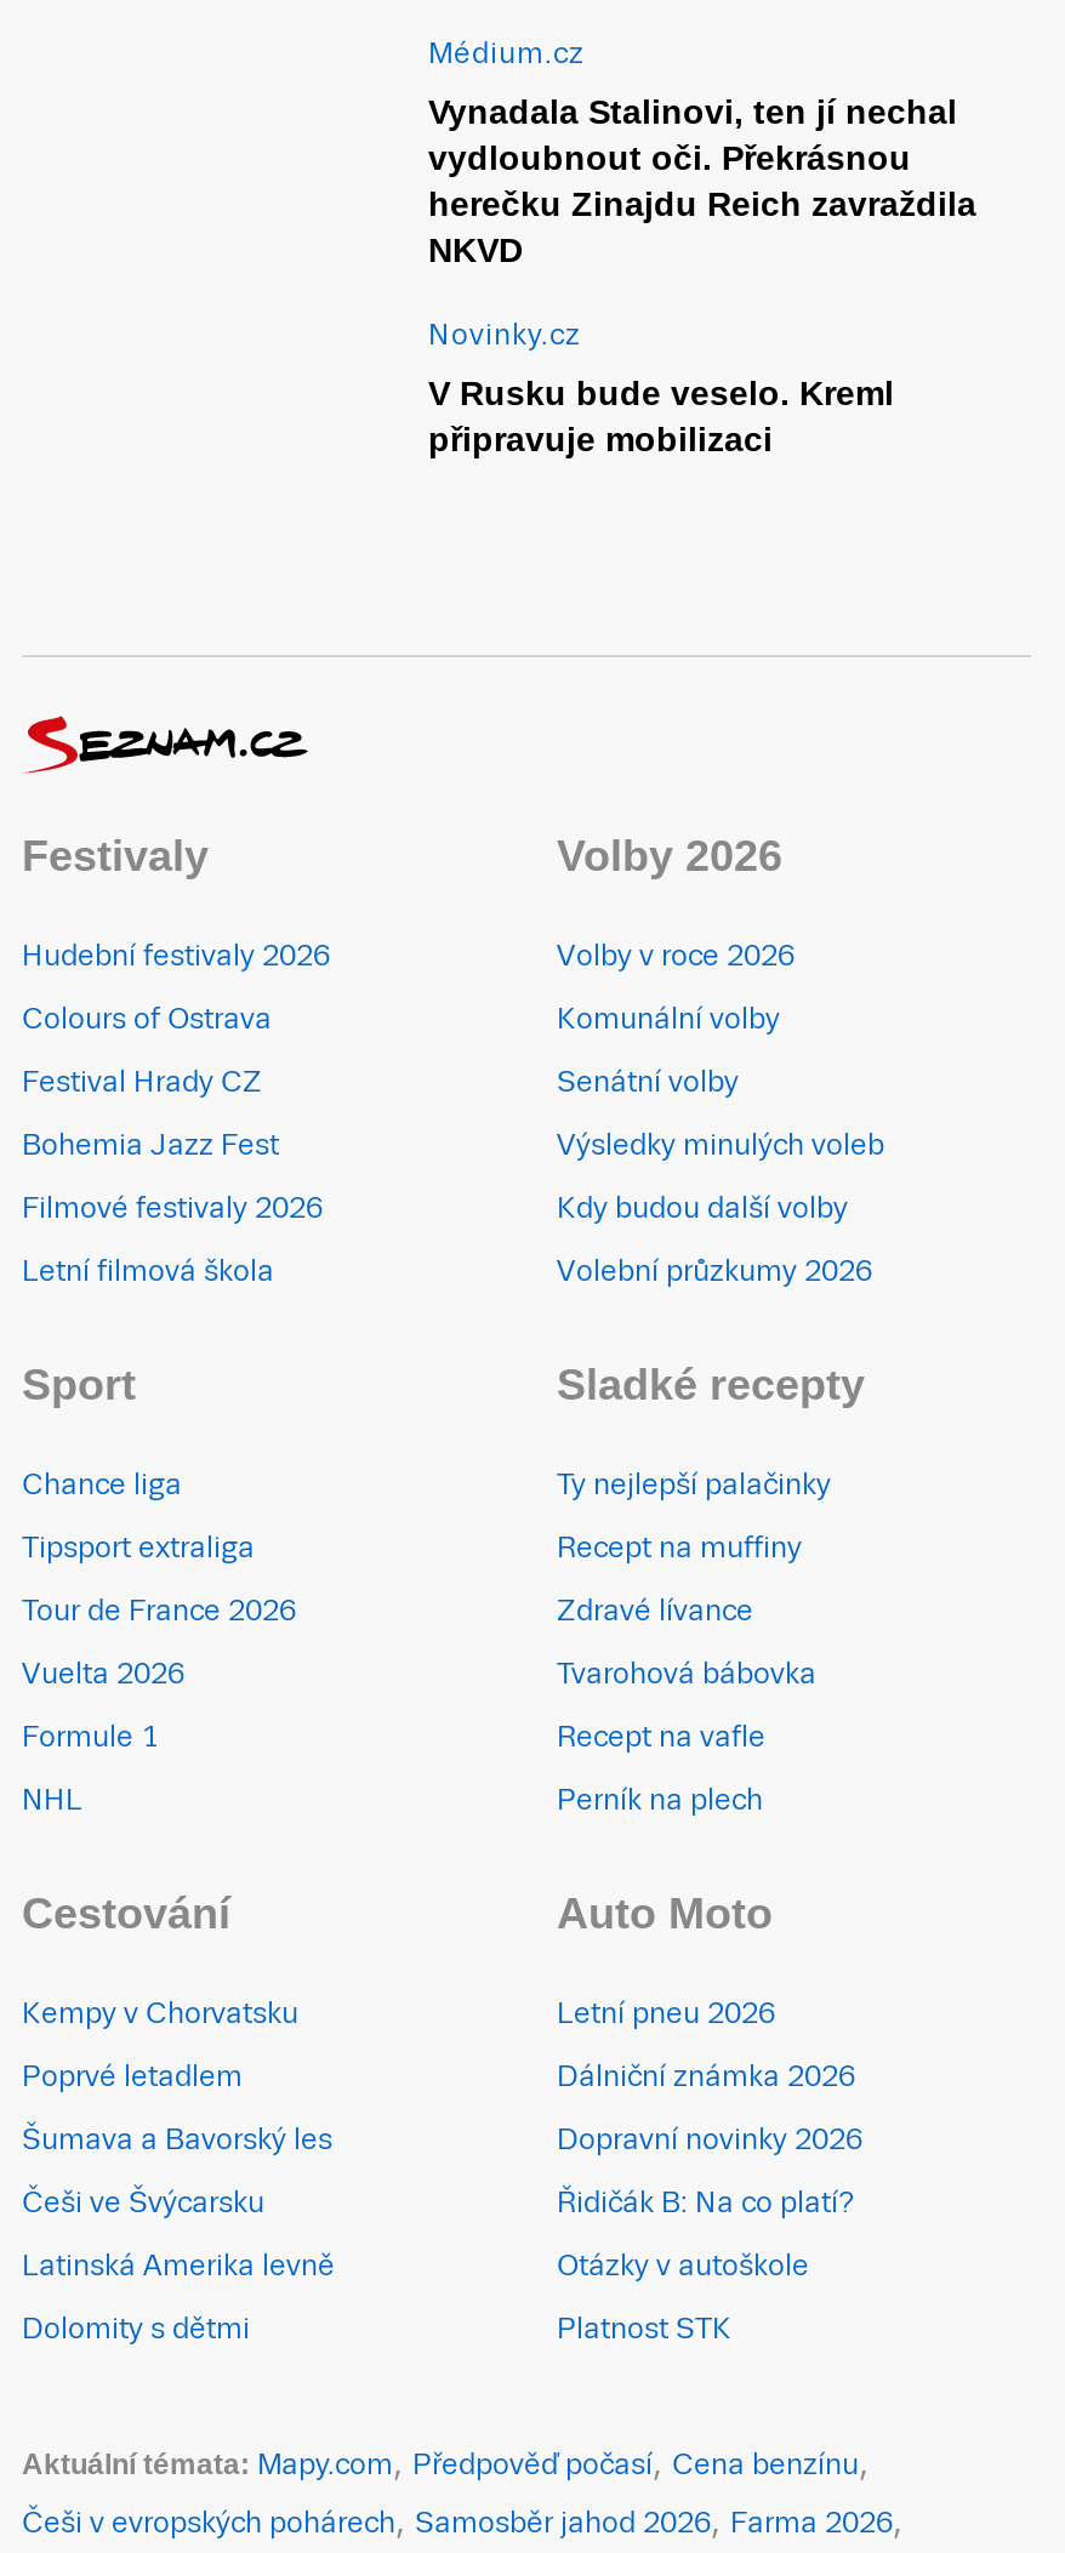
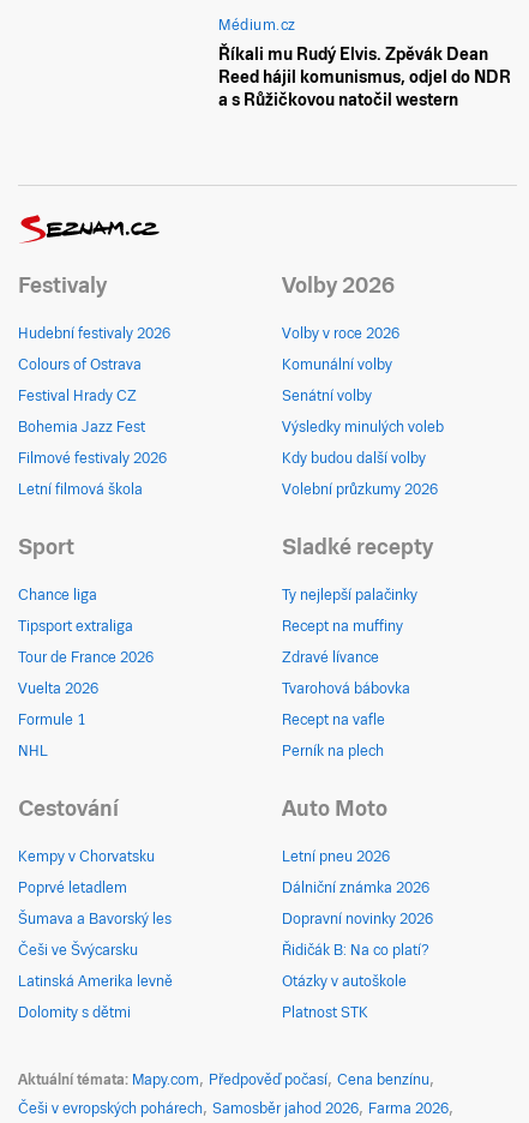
- Vynadala Stalinovi, ten jí nechal
- vydloubnout oči. Překrásnou
- herečku Zinajdu Reich zavraždila
- NKVD
- Novinky.cz
- V Rusku bude veselo. Kreml
- připravuje mobilizaci
+ Říkali mu Rudý Elvis. Zpěvák Dean
+ Reed hájil komunismus, odjel do NDR
+ a s Růžičkovou natočil western
